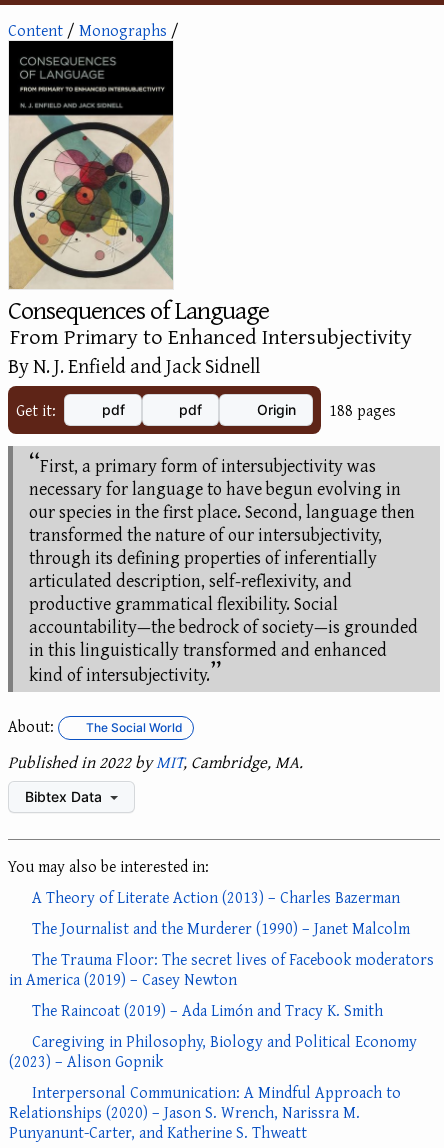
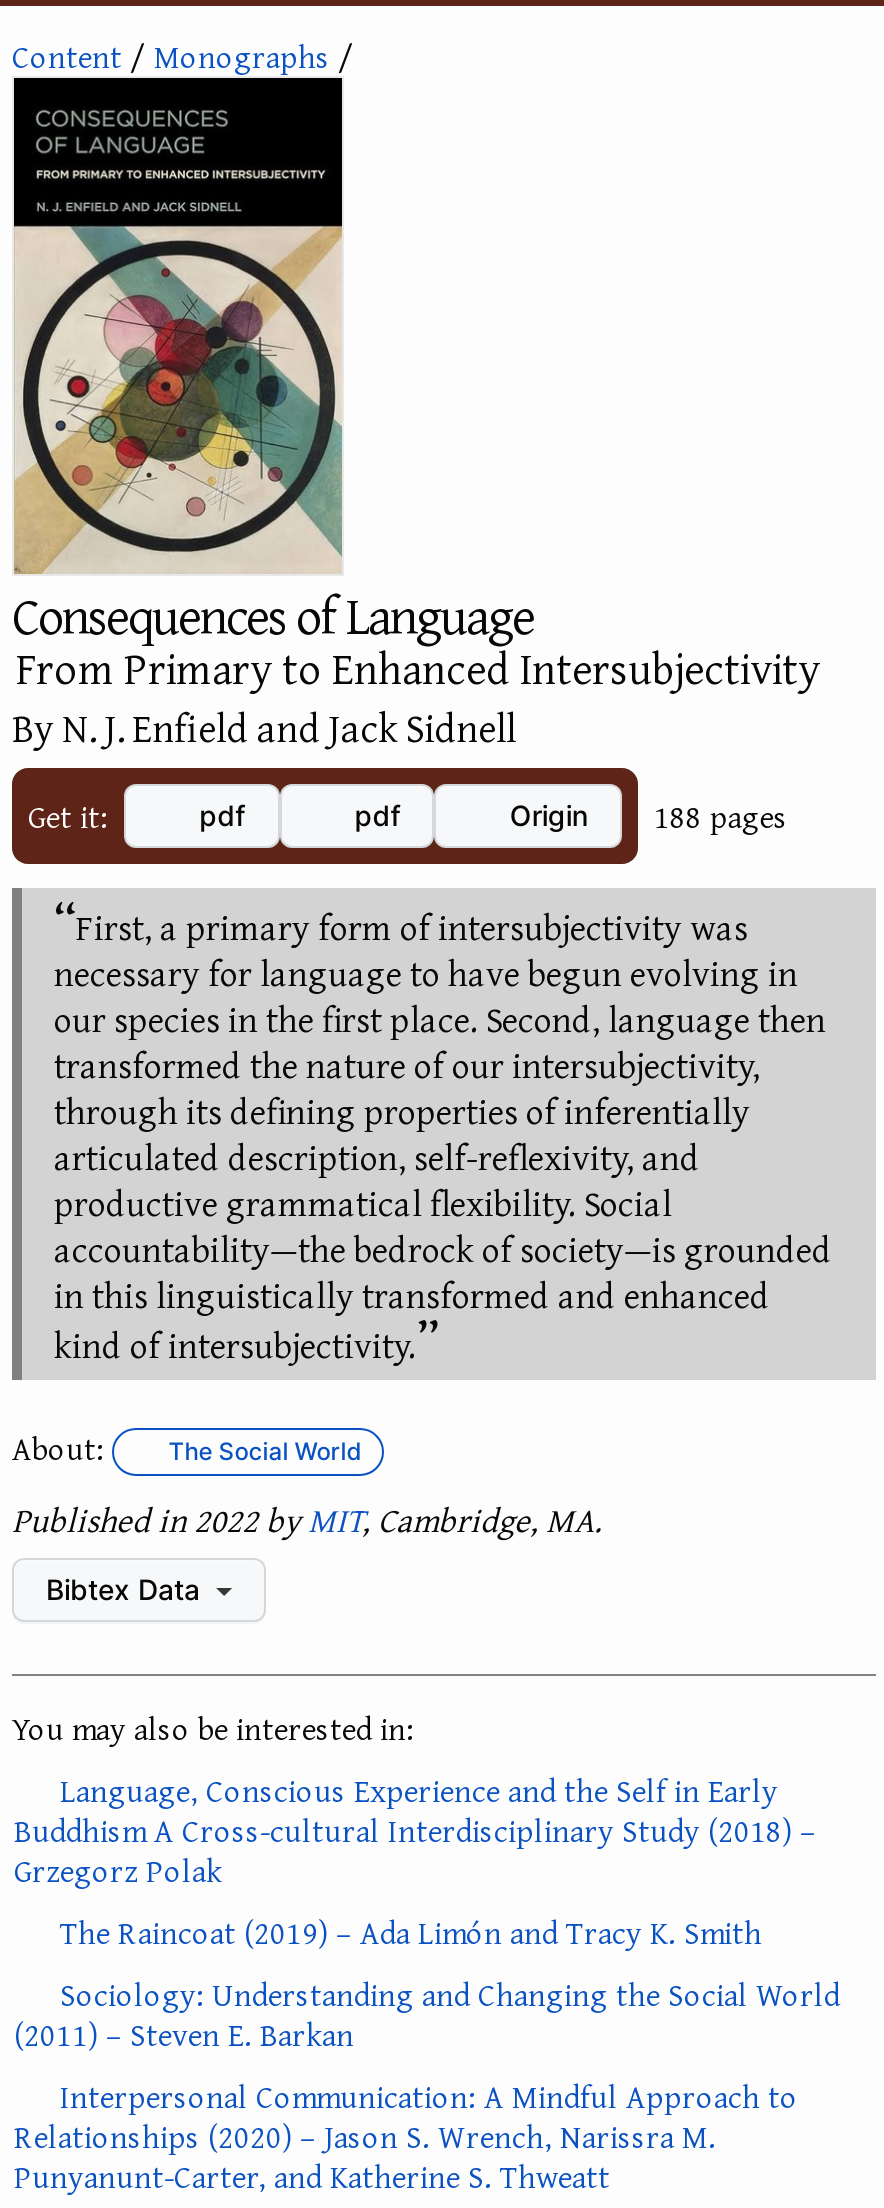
- A Theory of Literate Action (2013) – Charles Bazerman
- The Journalist and the Murderer (1990) – Janet Malcolm
- The Trauma Floor: The secret lives of Facebook moderators
- in America (2019) – Casey Newton
+ Language, Conscious Experience and the Self in Early
+ Buddhism A Cross-cultural Interdisciplinary Study (2018) –
+ Grzegorz Polak

- Caregiving in Philosophy, Biology and Political Economy
- (2023) – Alison Gopnik
+ Sociology: Understanding and Changing the Social World
+ (2011) – Steven E. Barkan
